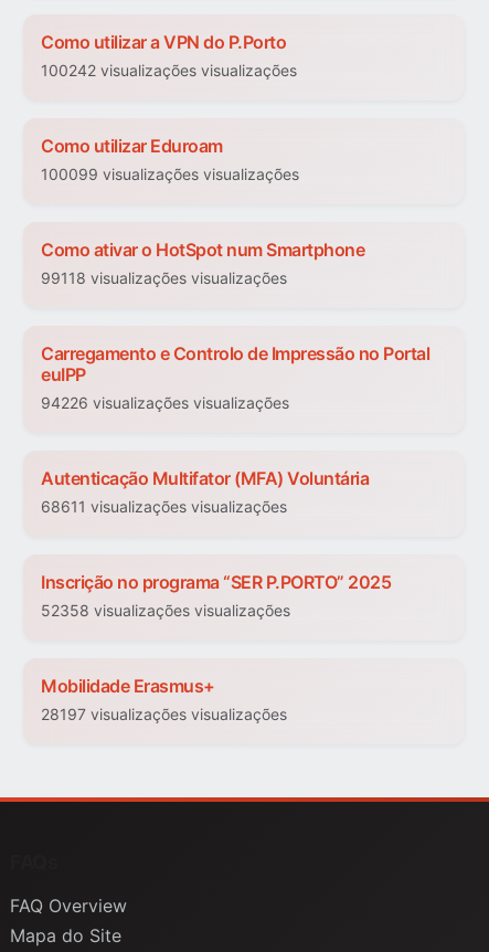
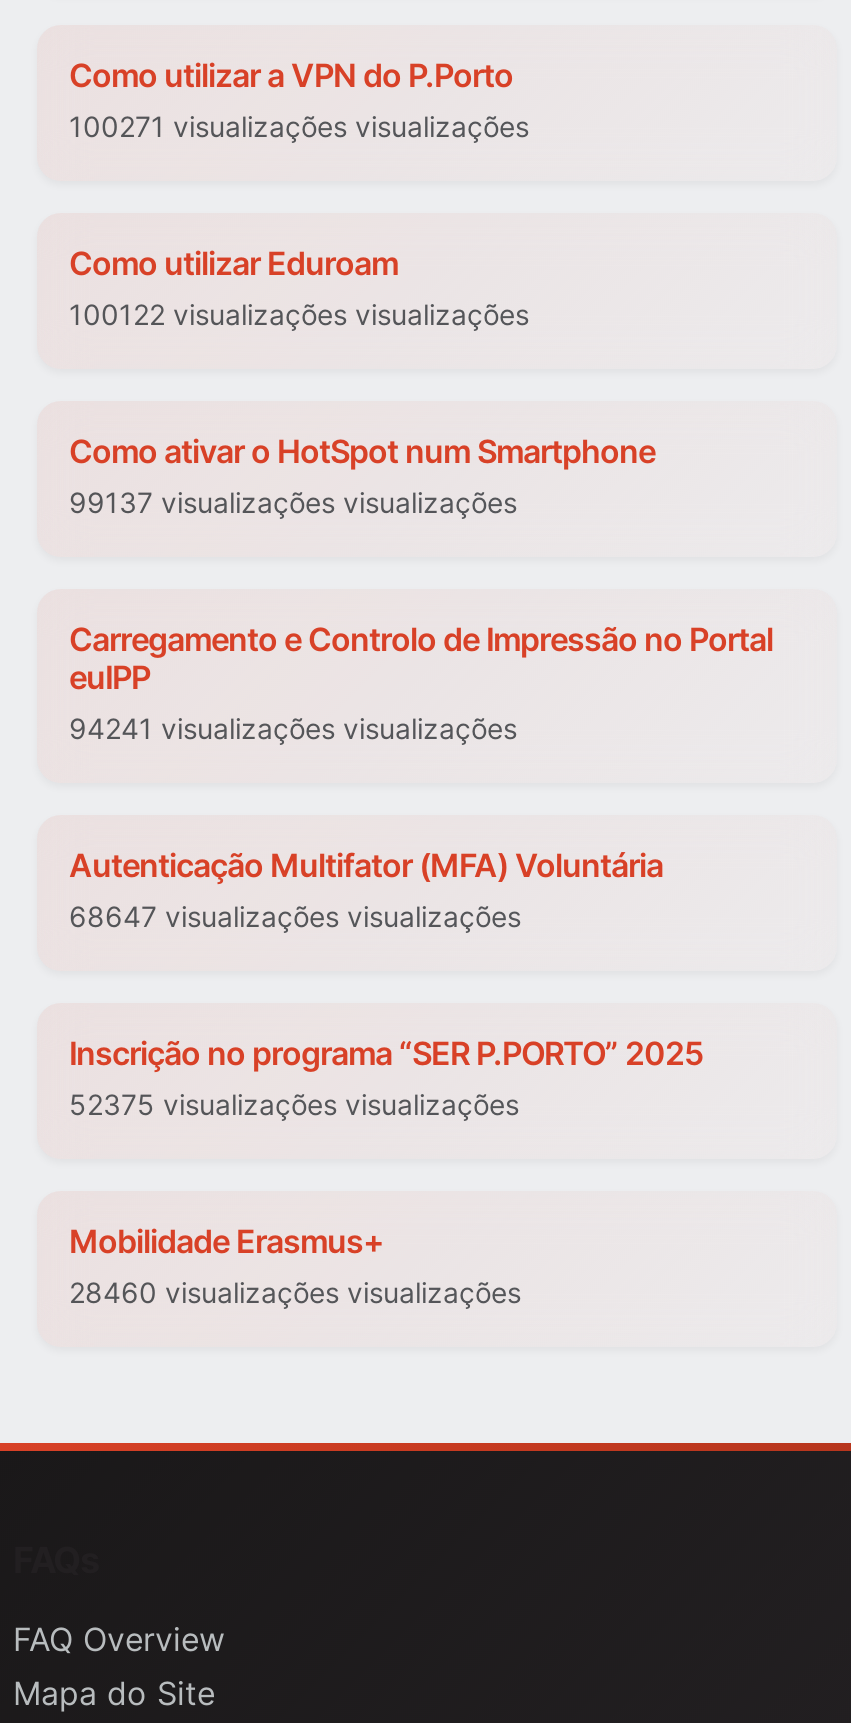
- 100242 visualizações visualizações
+ 100271 visualizações visualizações

- 100099 visualizações visualizações
+ 100122 visualizações visualizações

- 99118 visualizações visualizações
+ 99137 visualizações visualizações

- 94226 visualizações visualizações
+ 94241 visualizações visualizações

- 68611 visualizações visualizações
+ 68647 visualizações visualizações

- 52358 visualizações visualizações
+ 52375 visualizações visualizações

- 28197 visualizações visualizações
+ 28460 visualizações visualizações
